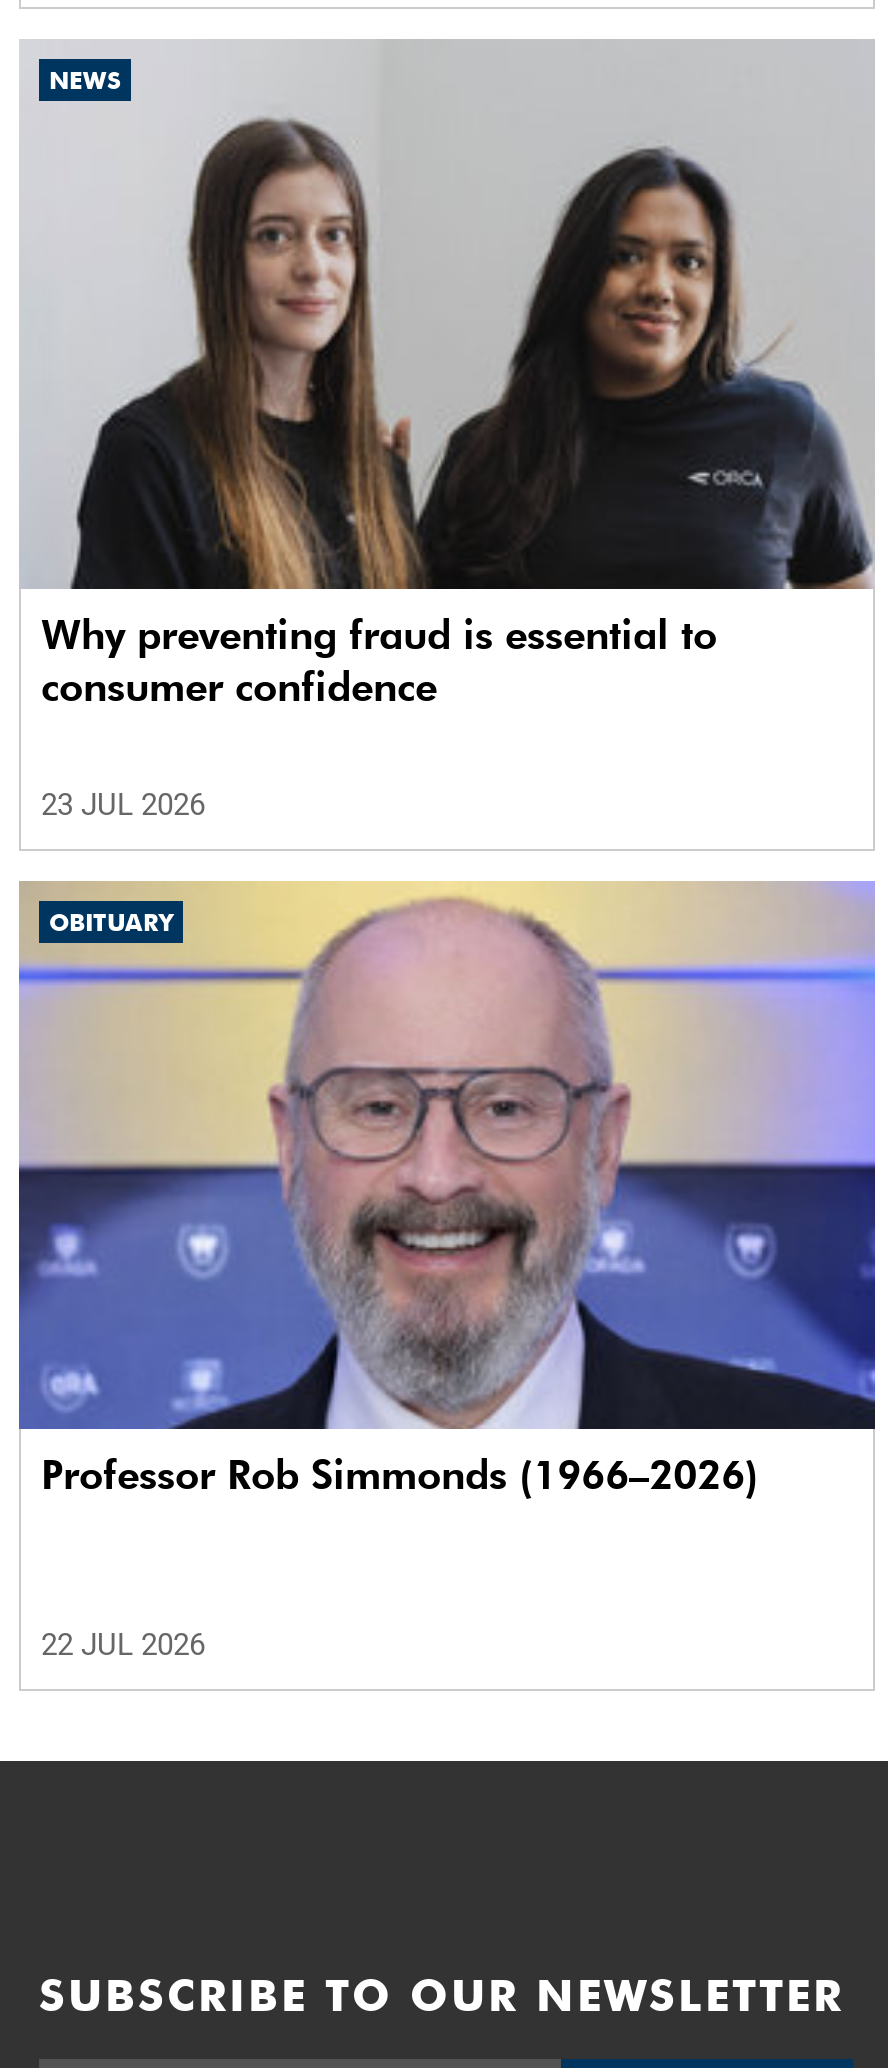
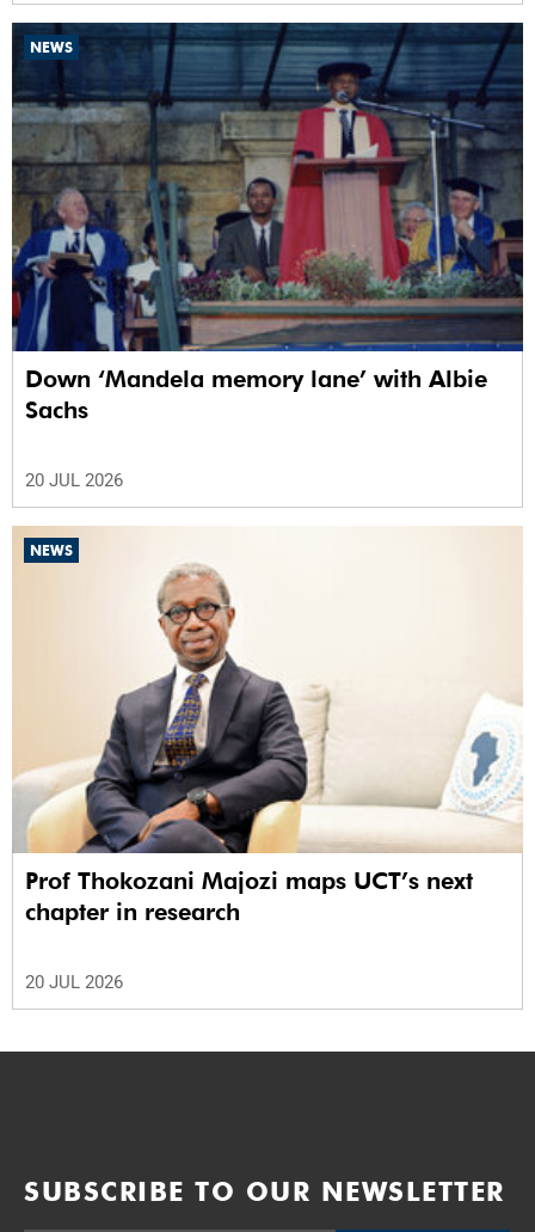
- [image]
- Why preventing fraud is essential to
- consumer confidence
+ [image]
+ Down ‘Mandela memory lane’ with Albie
+ Sachs

- 23 JUL 2026
+ 20 JUL 2026

- [image]
- OBITUARY
+ [image]
+ NEWS

- Professor Rob Simmonds (1966–2026)
+ Prof Thokozani Majozi maps UCT’s next
+ chapter in research

- 22 JUL 2026
+ 20 JUL 2026
